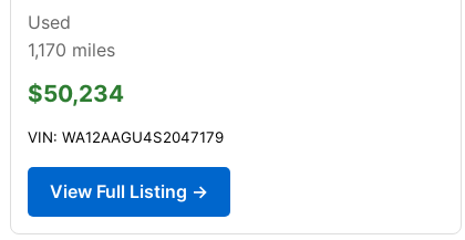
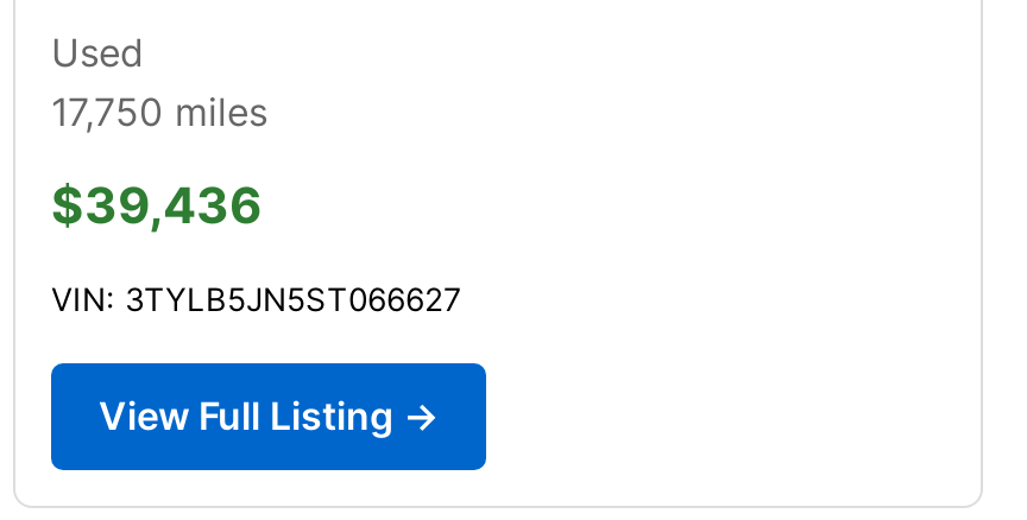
- 1,170 miles
+ 17,750 miles

- $50,234
+ $39,436

- VIN: WA12AAGU4S2047179
+ VIN: 3TYLB5JN5ST066627
